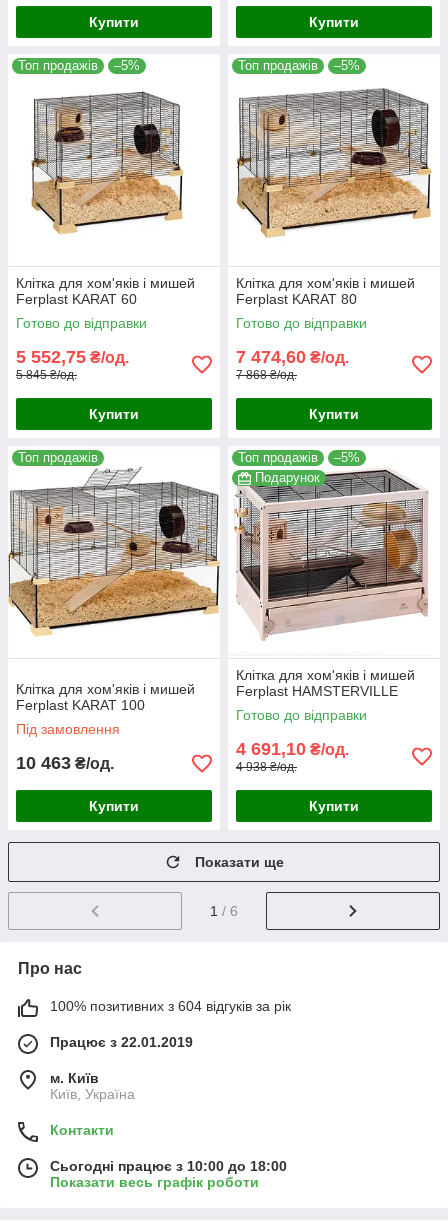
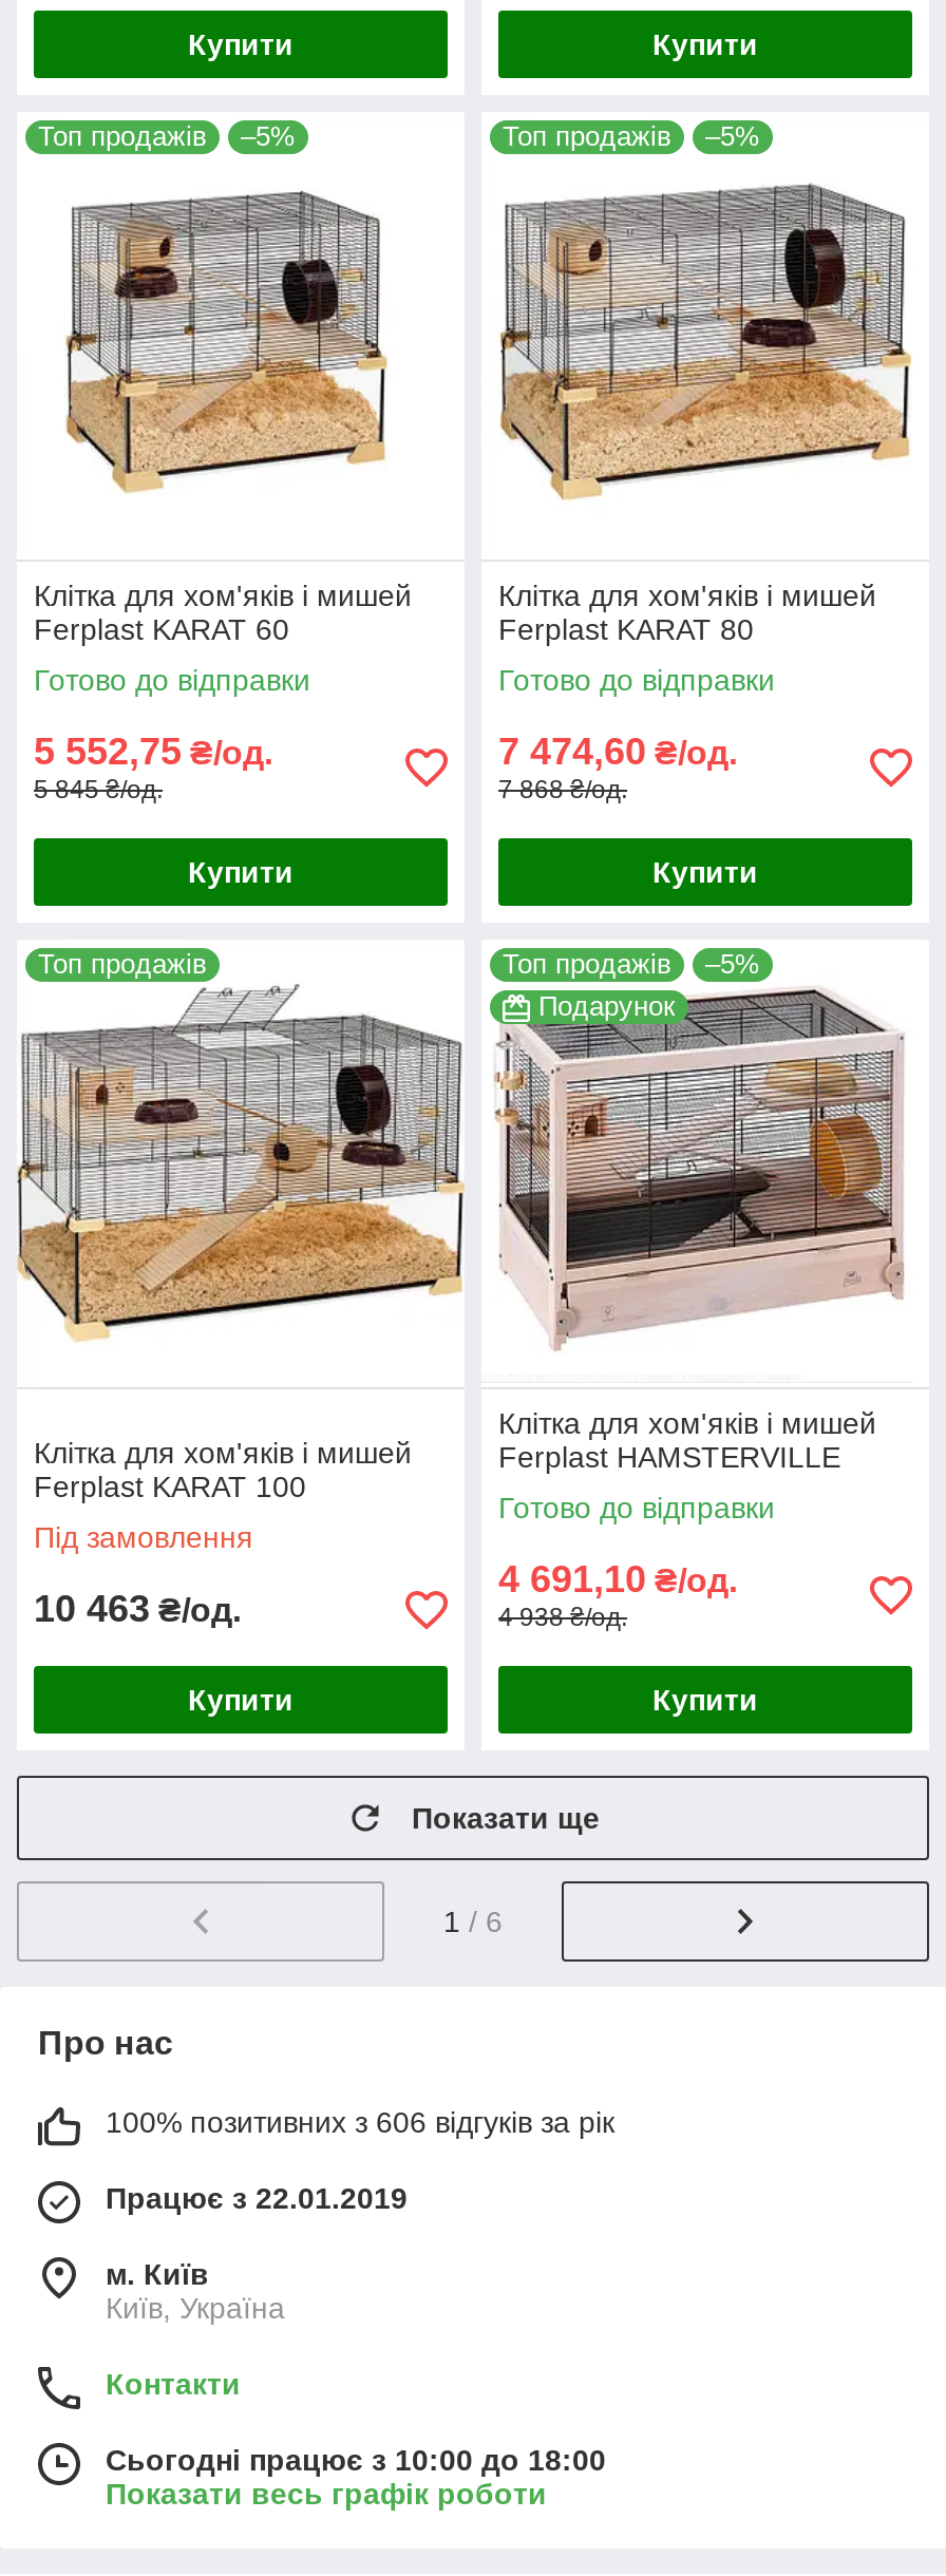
- 100% позитивних з 604 відгуків за рік
+ 100% позитивних з 606 відгуків за рік
